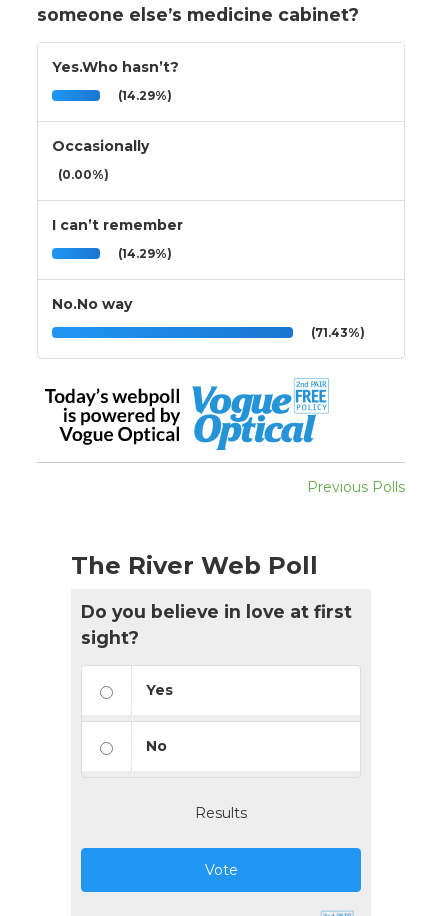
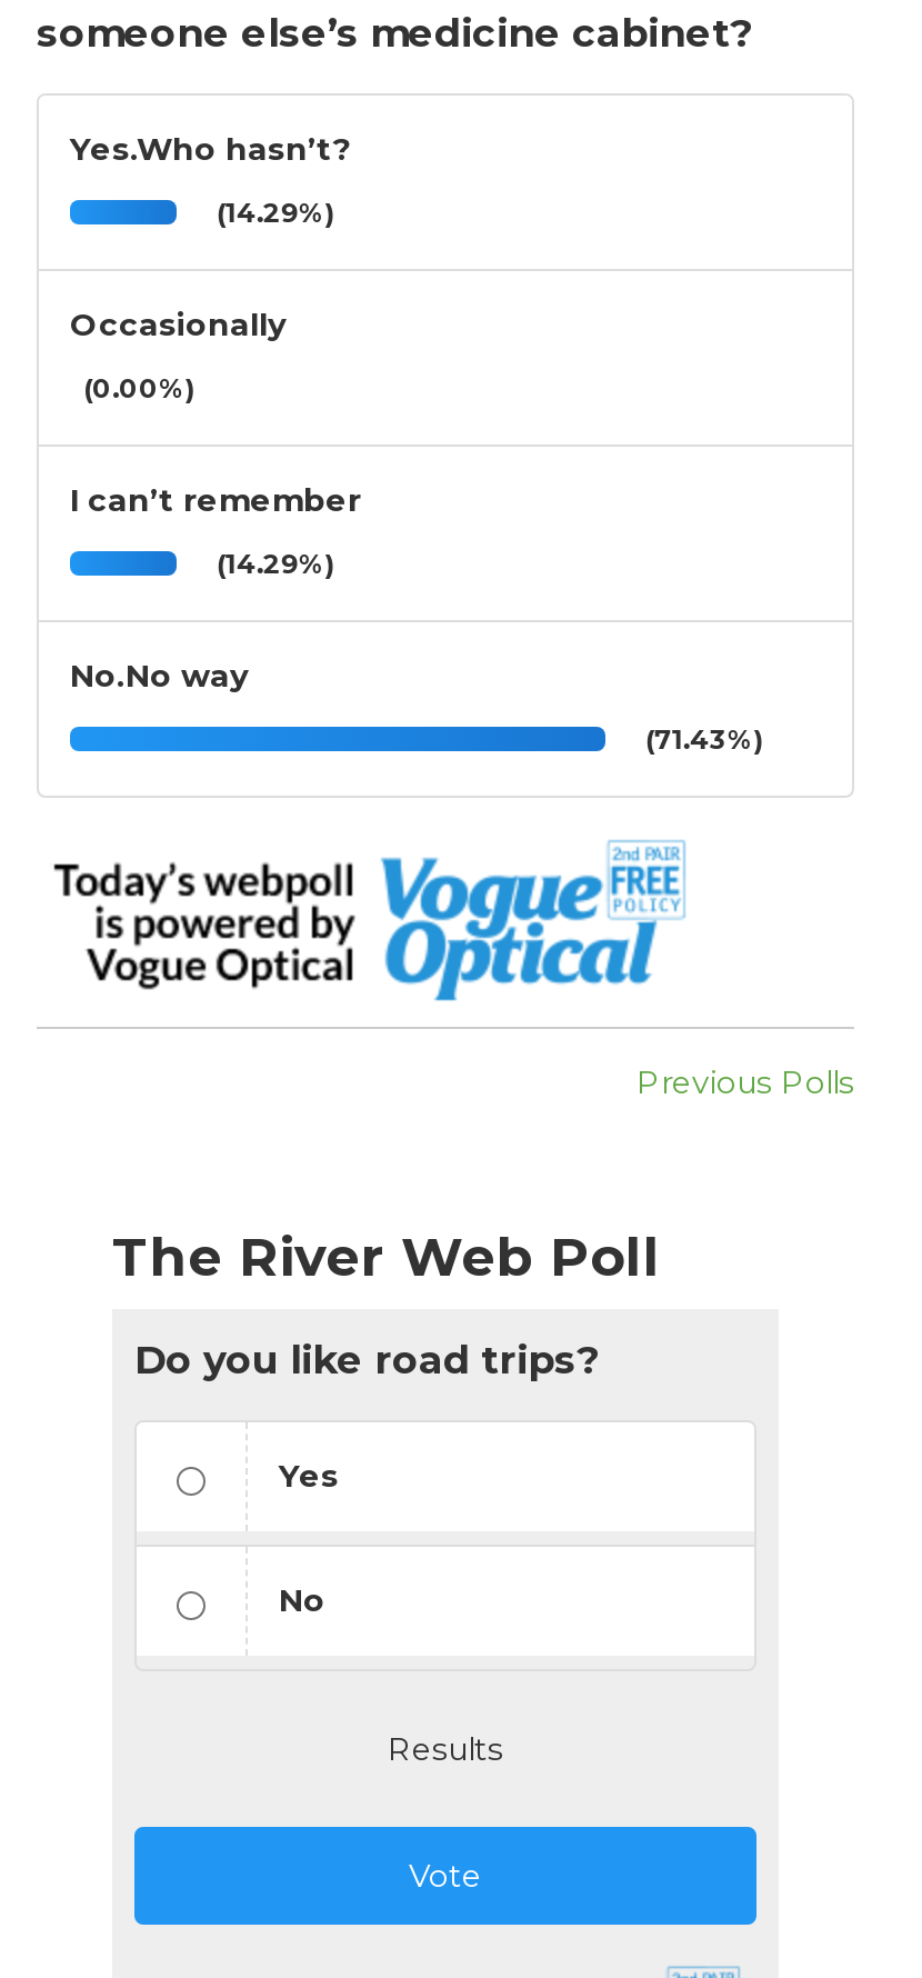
- Do you believe in love at first
- sight?
+ Do you like road trips?
